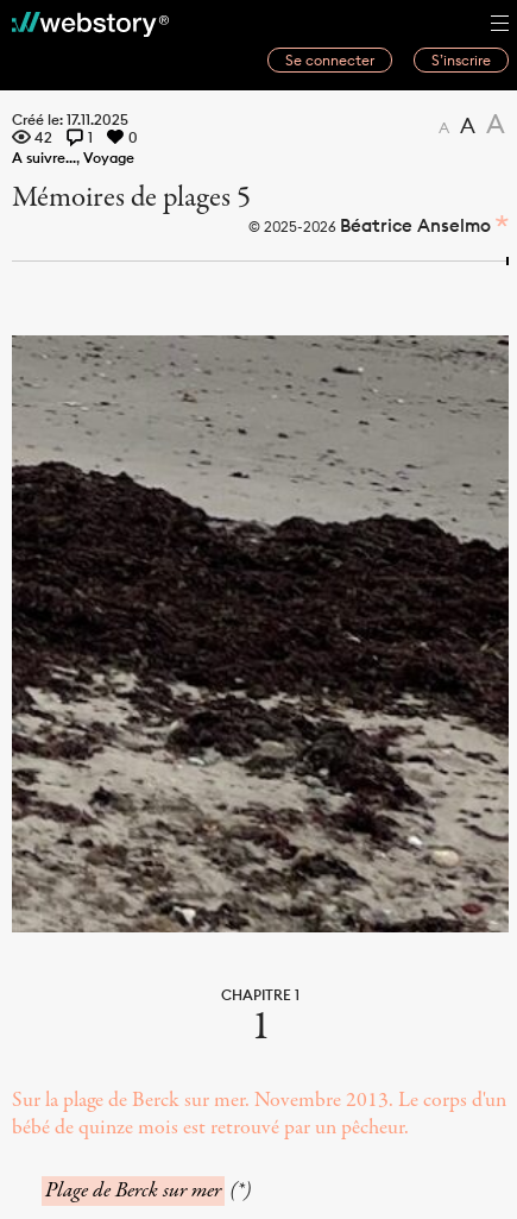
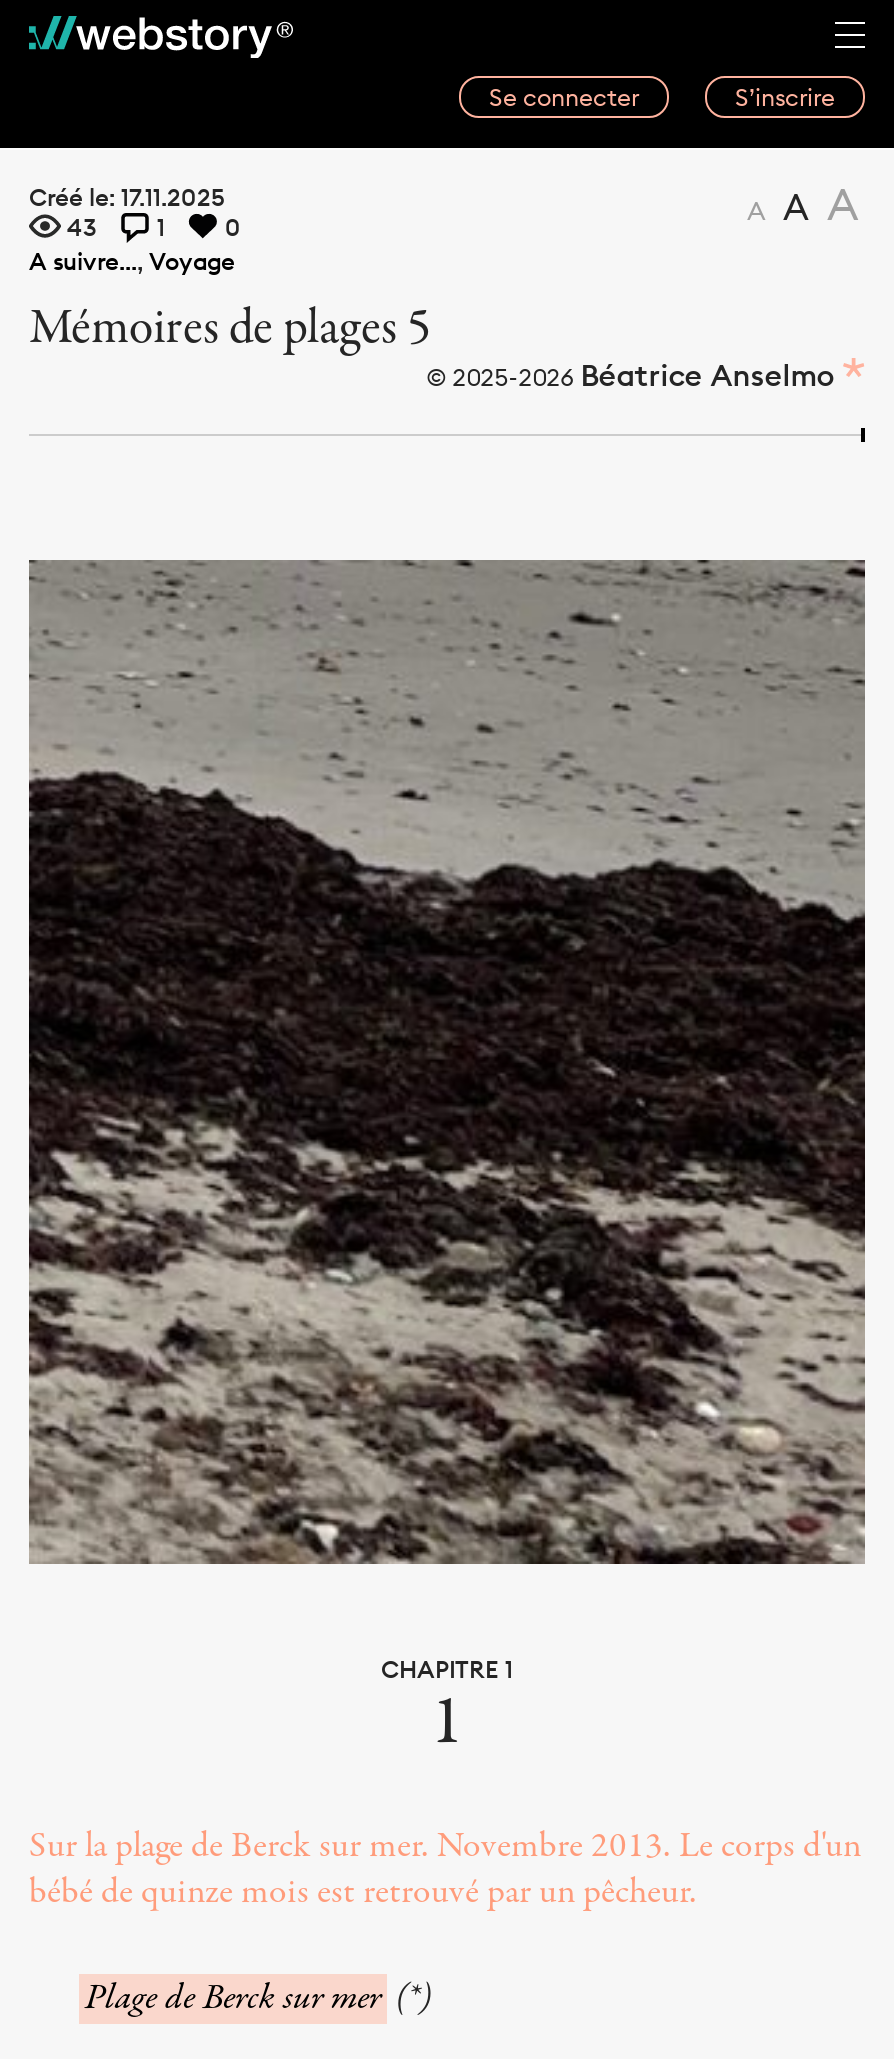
- 42 1 0
+ 43 1 0
